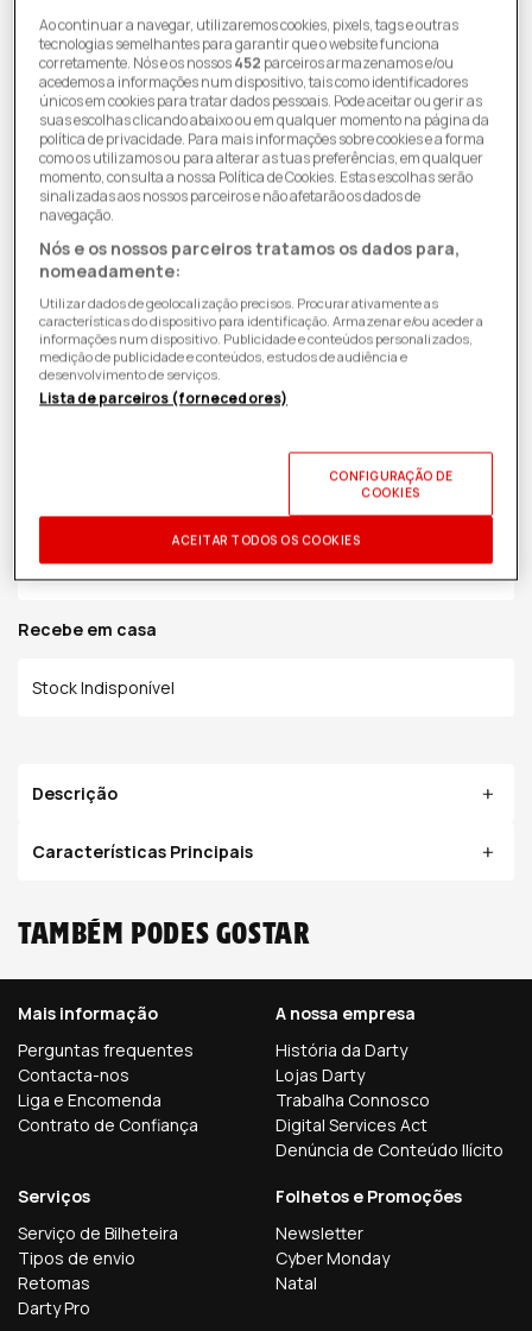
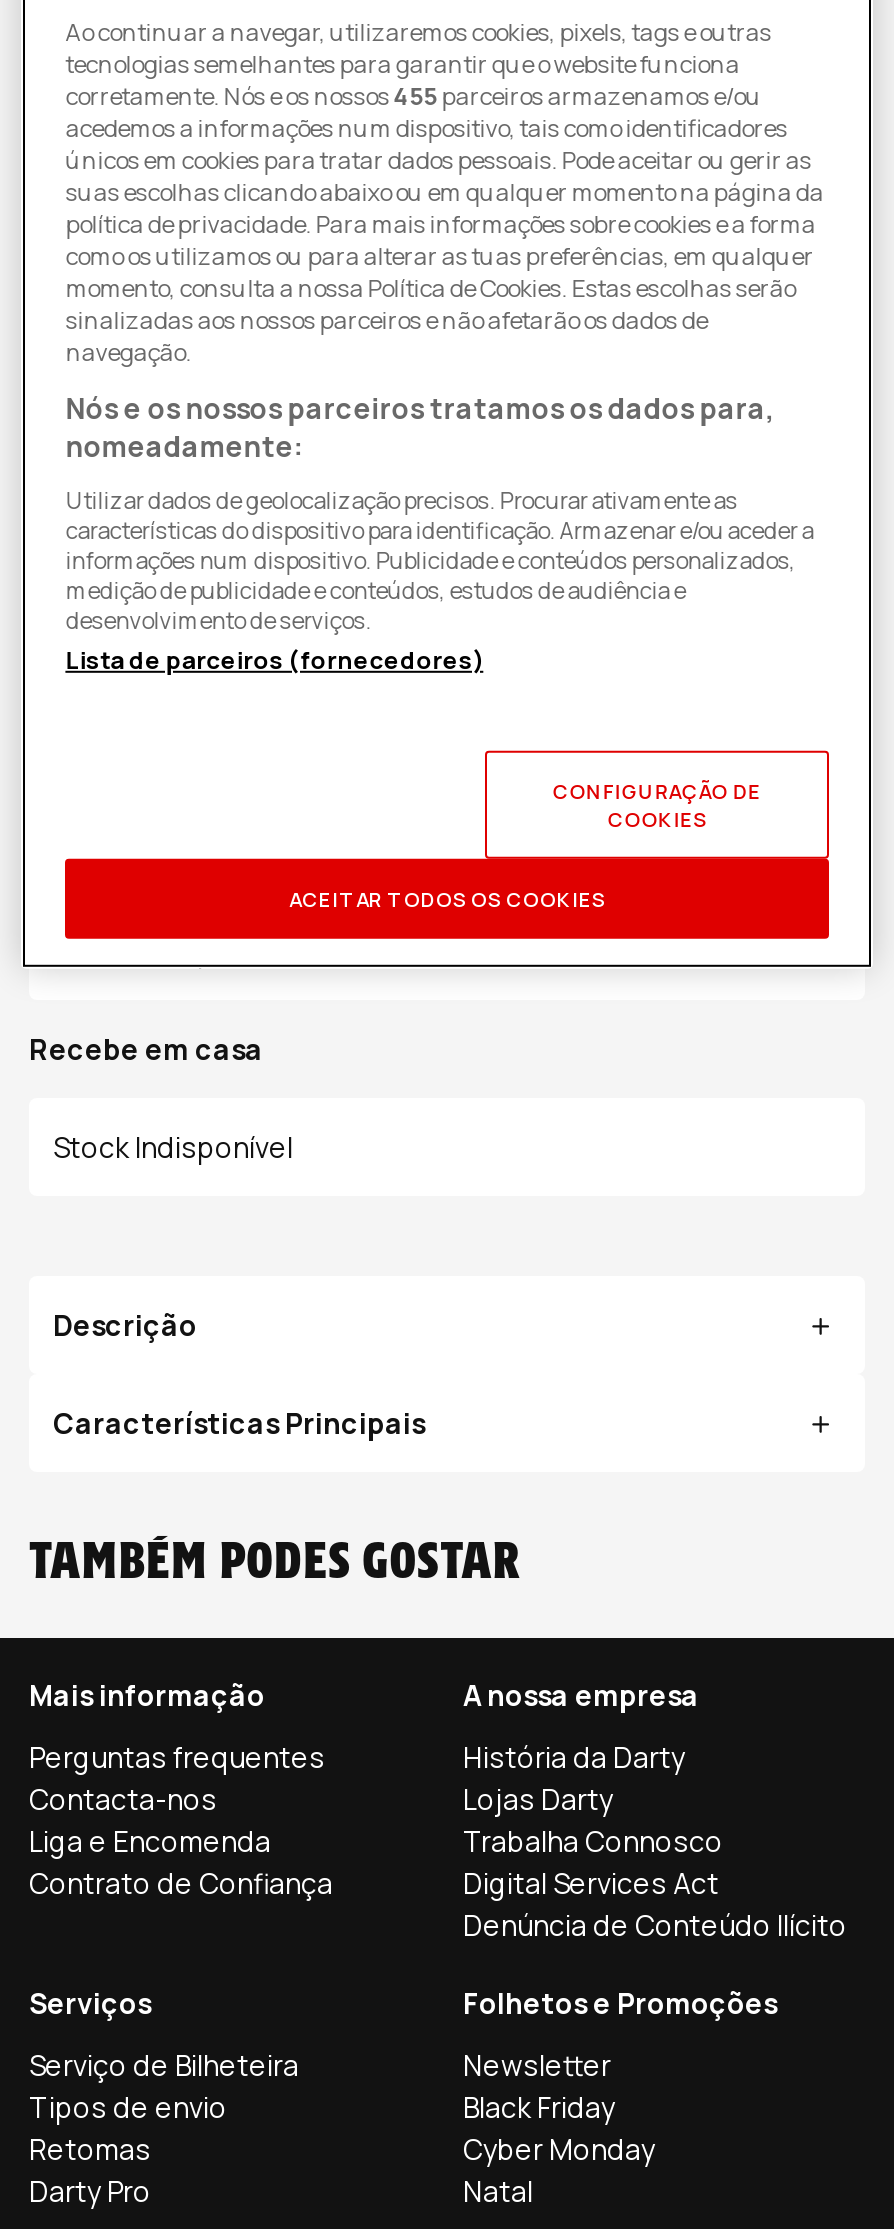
- corretamente. Nós e os nossos452 parceiros armazenamos e/ou
+ corretamente. Nós e os nossos455 parceiros armazenamos e/ou

moved down: Cyber Monday | Natal

+ Black Friday
